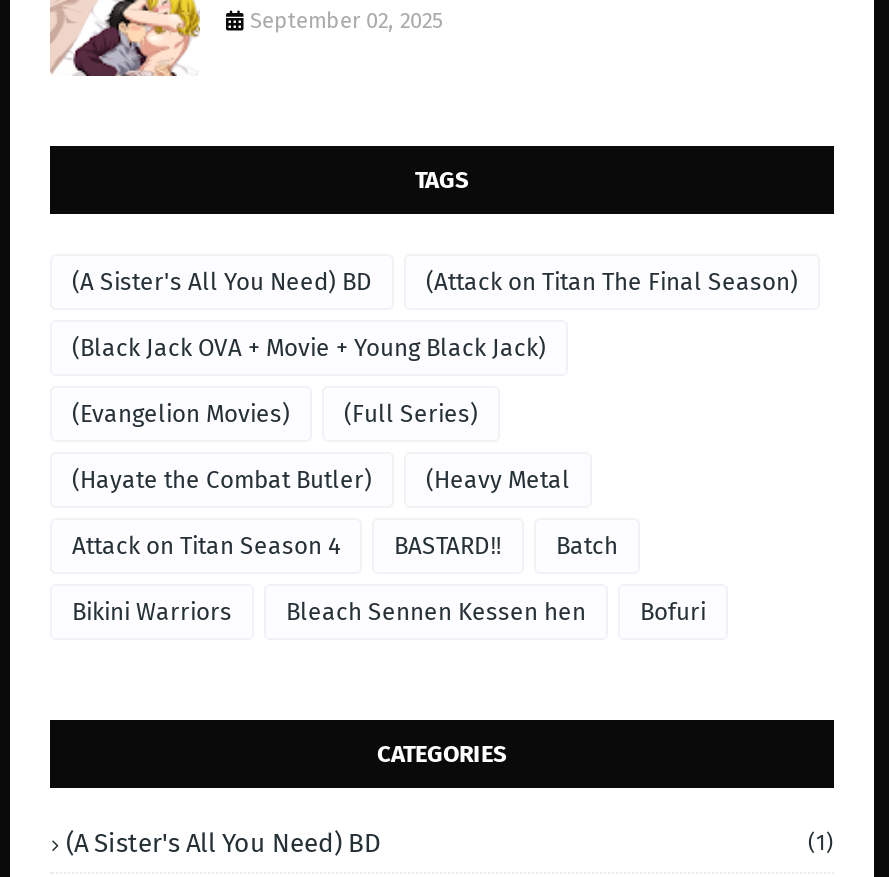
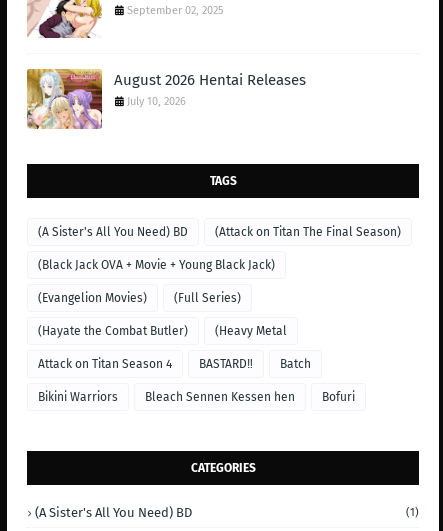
+ [image]
+ August 2026 Hentai Releases
+ July 10, 2026
